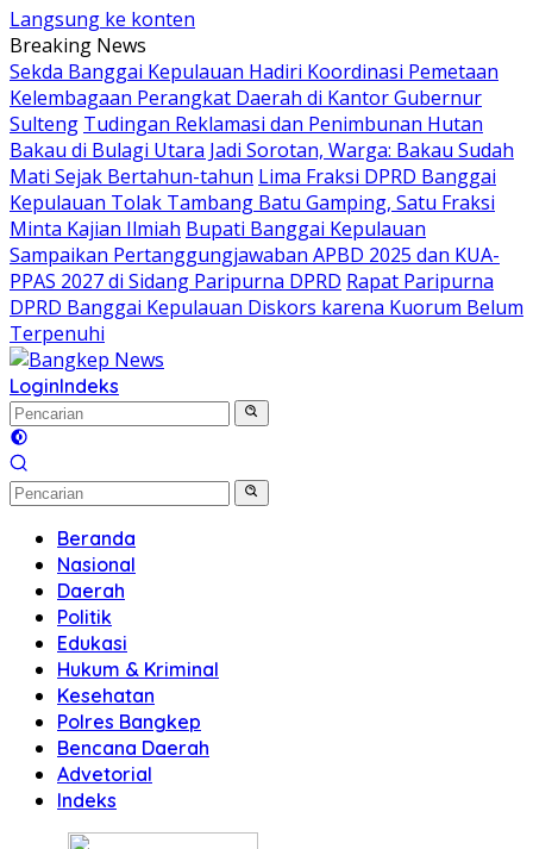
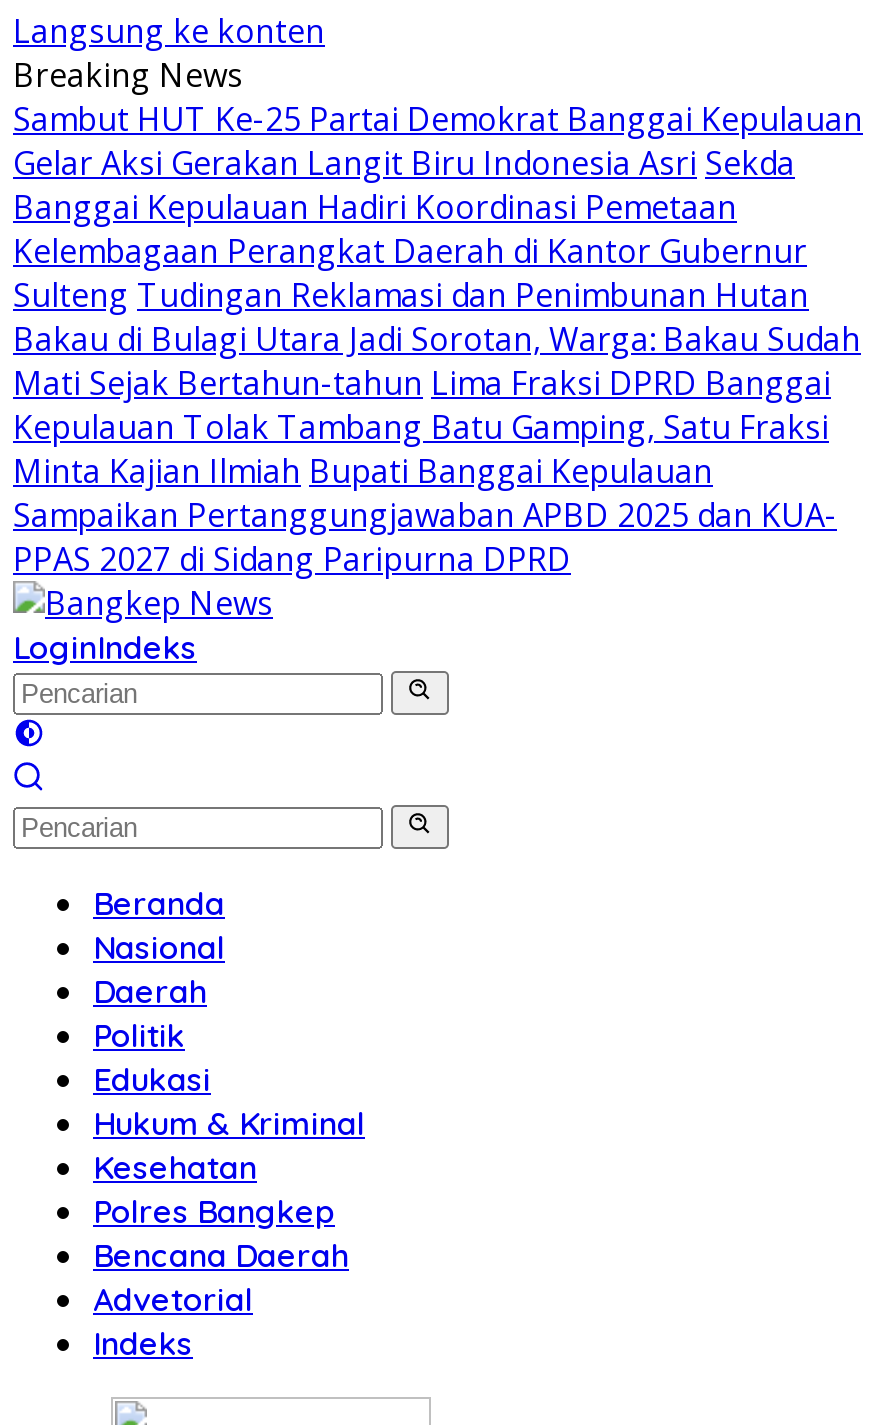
- Sekda Banggai Kepulauan Hadiri Koordinasi Pemetaan
+ Sambut HUT Ke-25 Partai Demokrat Banggai Kepulauan
+ Gelar Aksi Gerakan Langit Biru Indonesia Asri Sekda
+ Banggai Kepulauan Hadiri Koordinasi Pemetaan

moved down: Kelembagaan Perangkat Daerah di Kantor Gubernur | Sulteng Tudingan Reklamasi dan Penimbunan Hutan | Bakau di Bulagi Utara Jadi Sorotan, Warga: Bakau Sudah | Mati Sejak Bertahun-tahun Lima Fraksi DPRD Banggai | Kepulauan Tolak Tambang Batu Gamping, Satu Fraksi | Minta Kajian Ilmiah Bupati Banggai Kepulauan | Sampaikan Pertanggungjawaban APBD 2025 dan KUA-

- PPAS 2027 di Sidang Paripurna DPRD Rapat Paripurna
- DPRD Banggai Kepulauan Diskors karena Kuorum Belum
- Terpenuhi
+ PPAS 2027 di Sidang Paripurna DPRD
